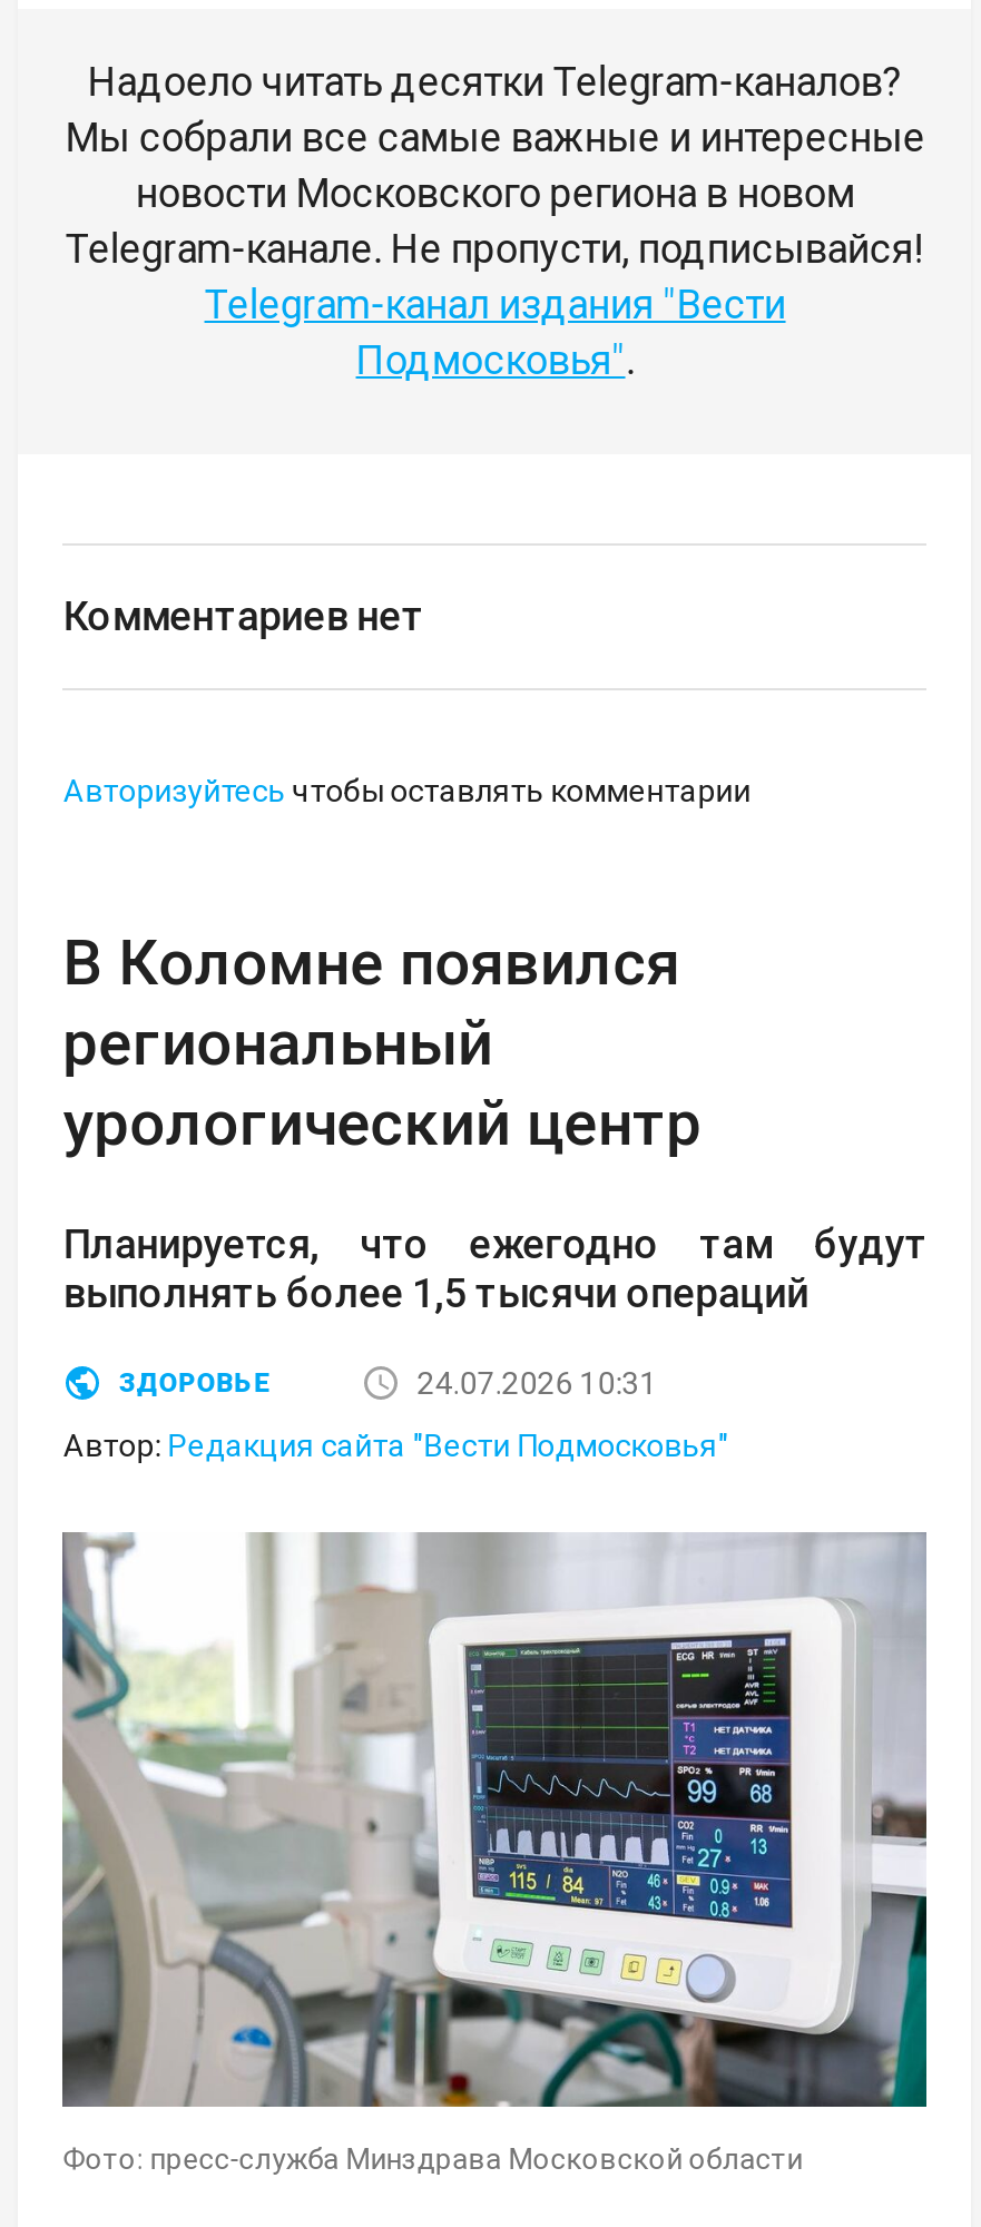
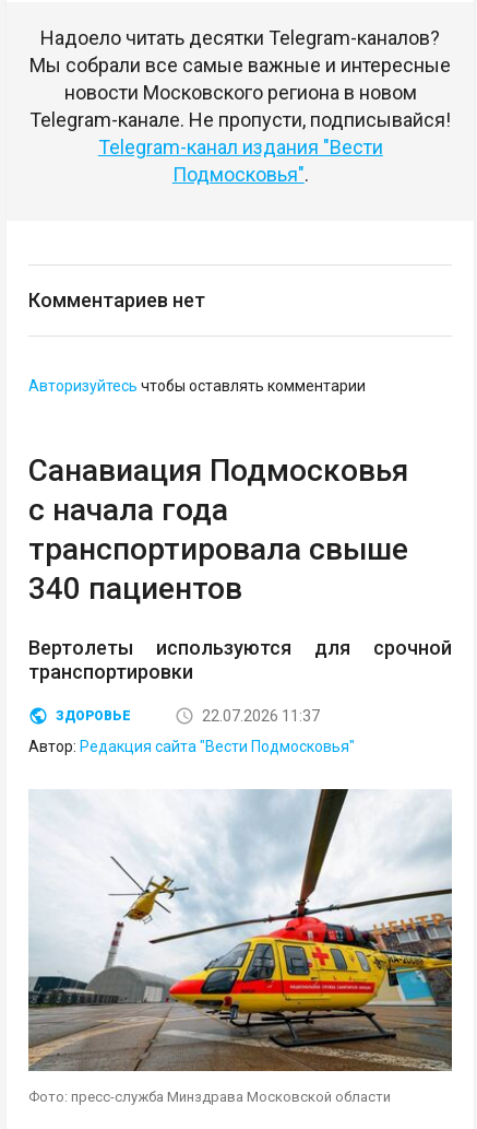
- В Коломне появился
- региональный
- урологический центр
+ Санавиация Подмосковья
+ с начала года
+ транспортировала свыше
+ 340 пациентов

- Планируется, что ежегодно там будут
- выполнять более 1,5 тысячи операций
+ Вертолеты используются для срочной
+ транспортировки

- 24.07.2026 10:31
+ 22.07.2026 11:37

- [image]
+ [image]
